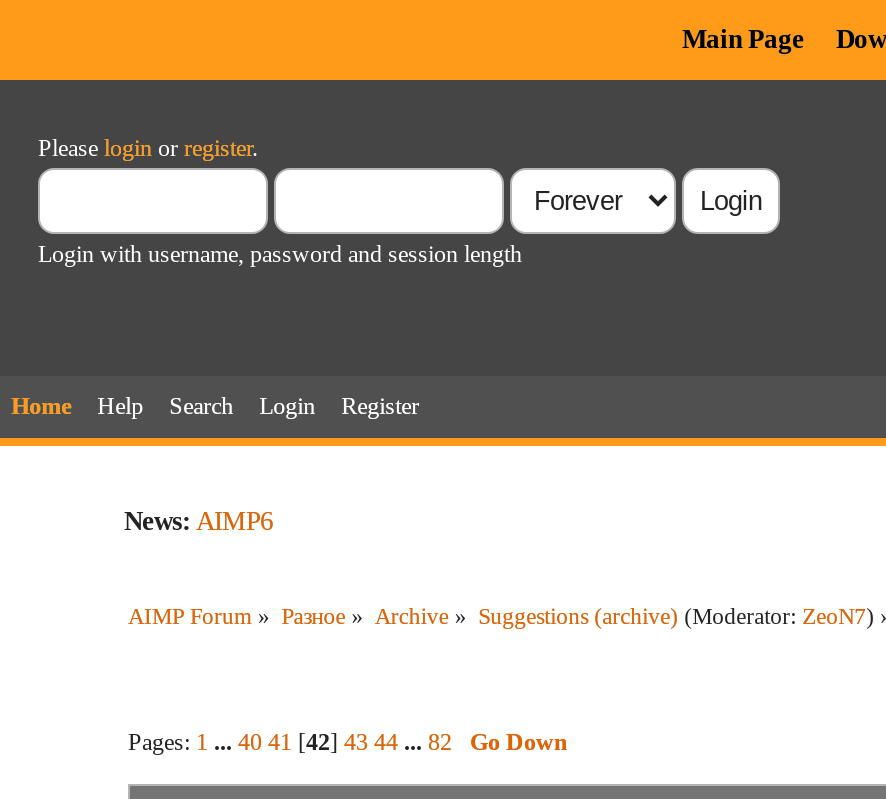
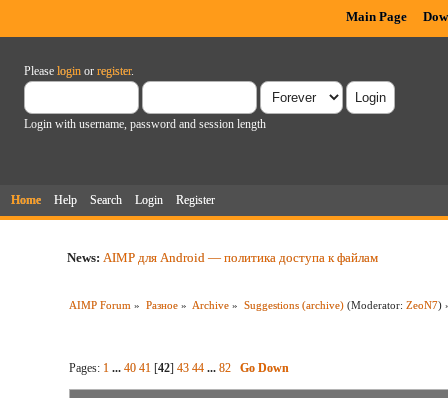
- News: AIMP6
+ News: AIMP для Android — политика доступа к файлам
